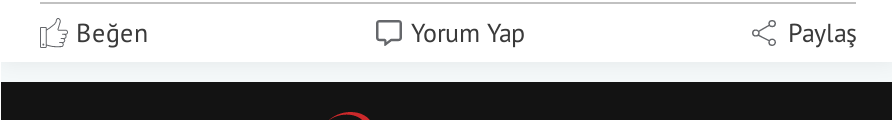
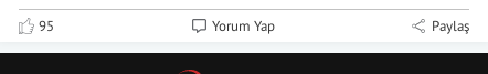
- Beğen
+ 95
